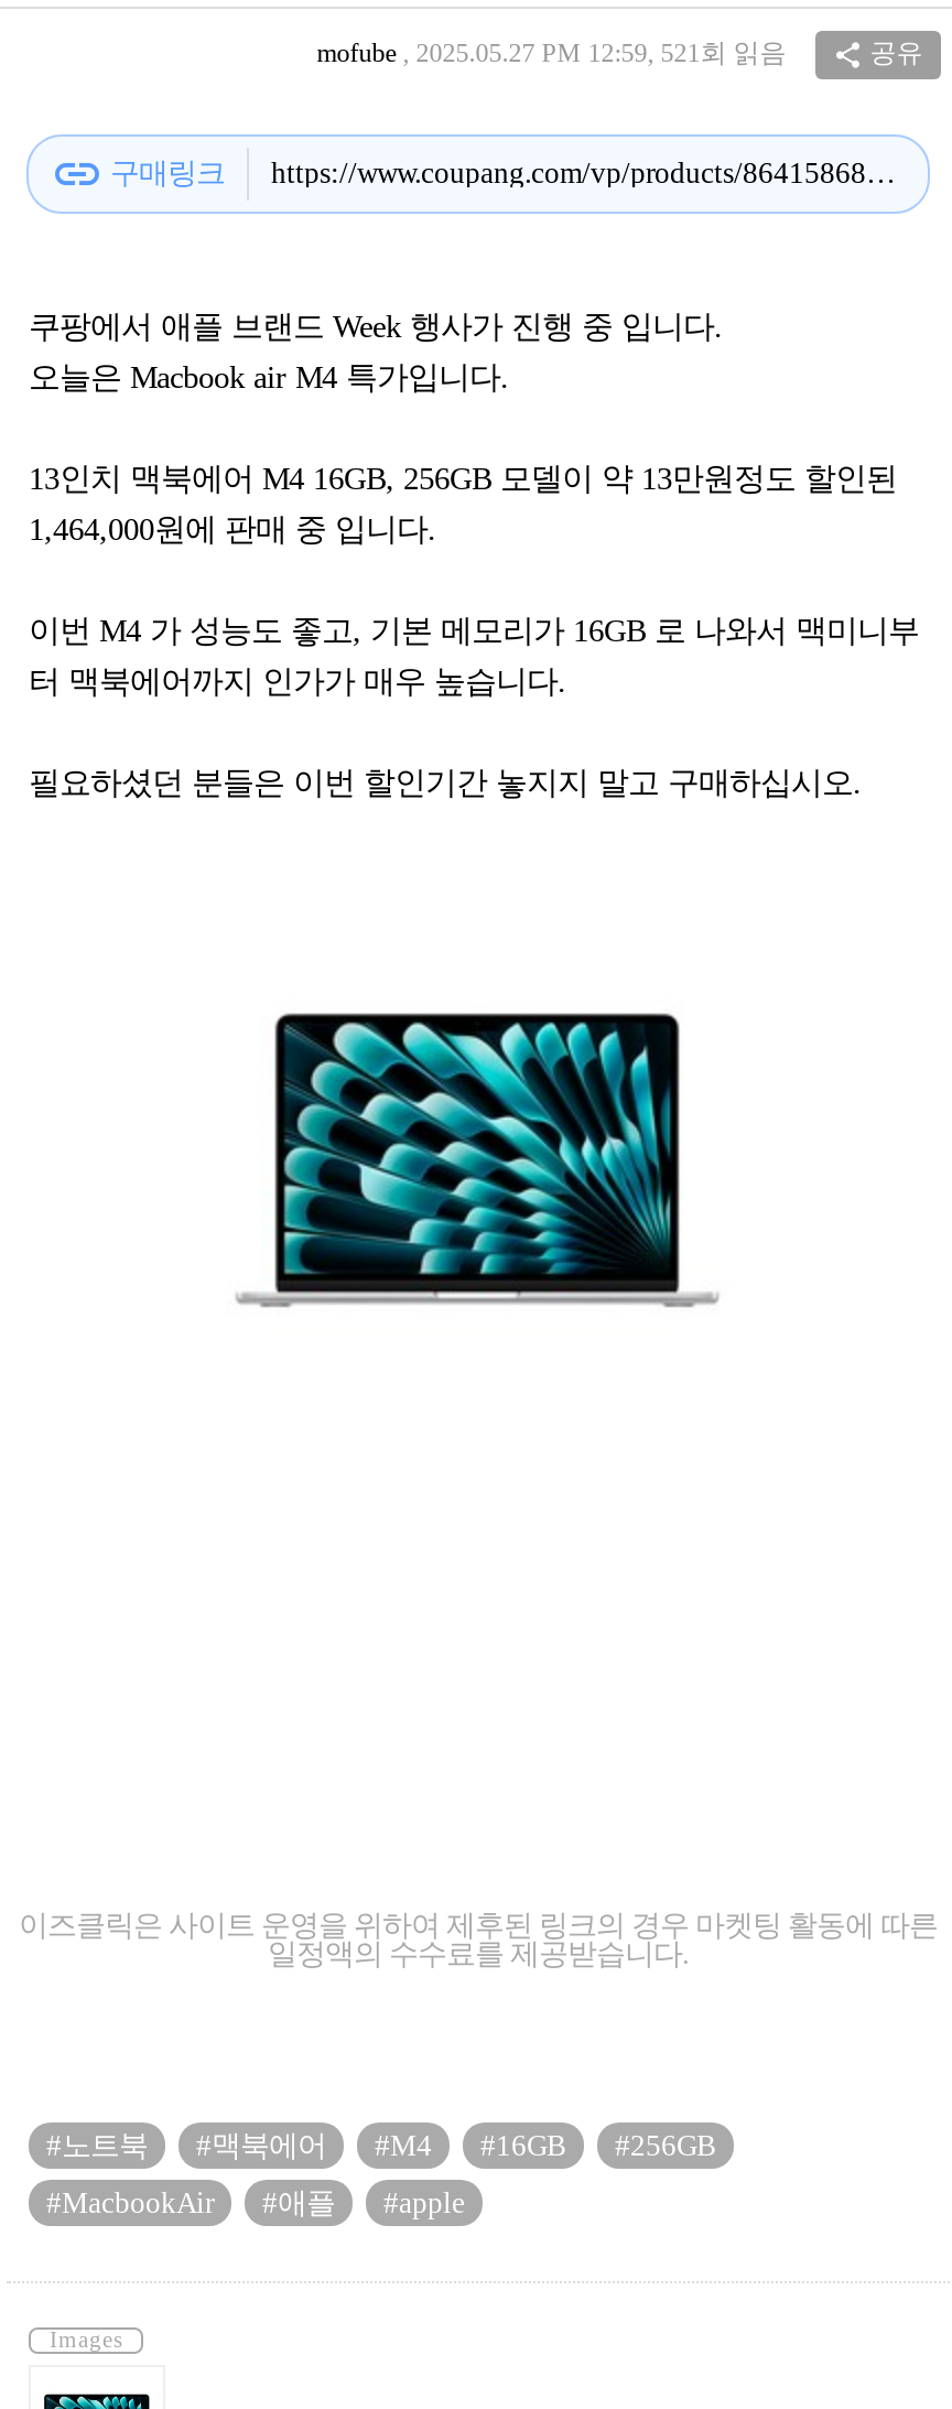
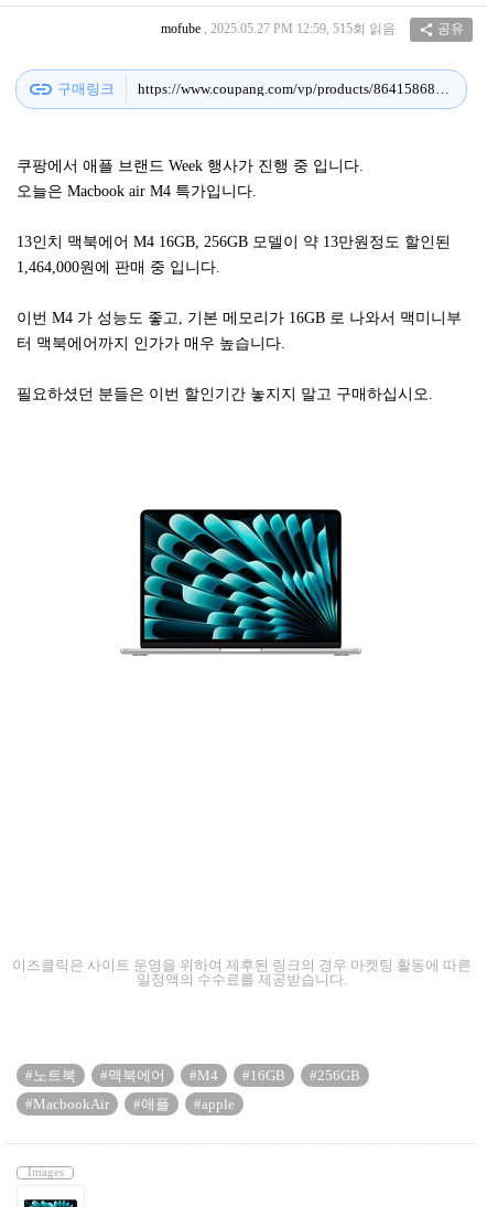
- mofube , 2025.05.27 PM 12:59, 521회 읽음
+ mofube , 2025.05.27 PM 12:59, 515회 읽음
